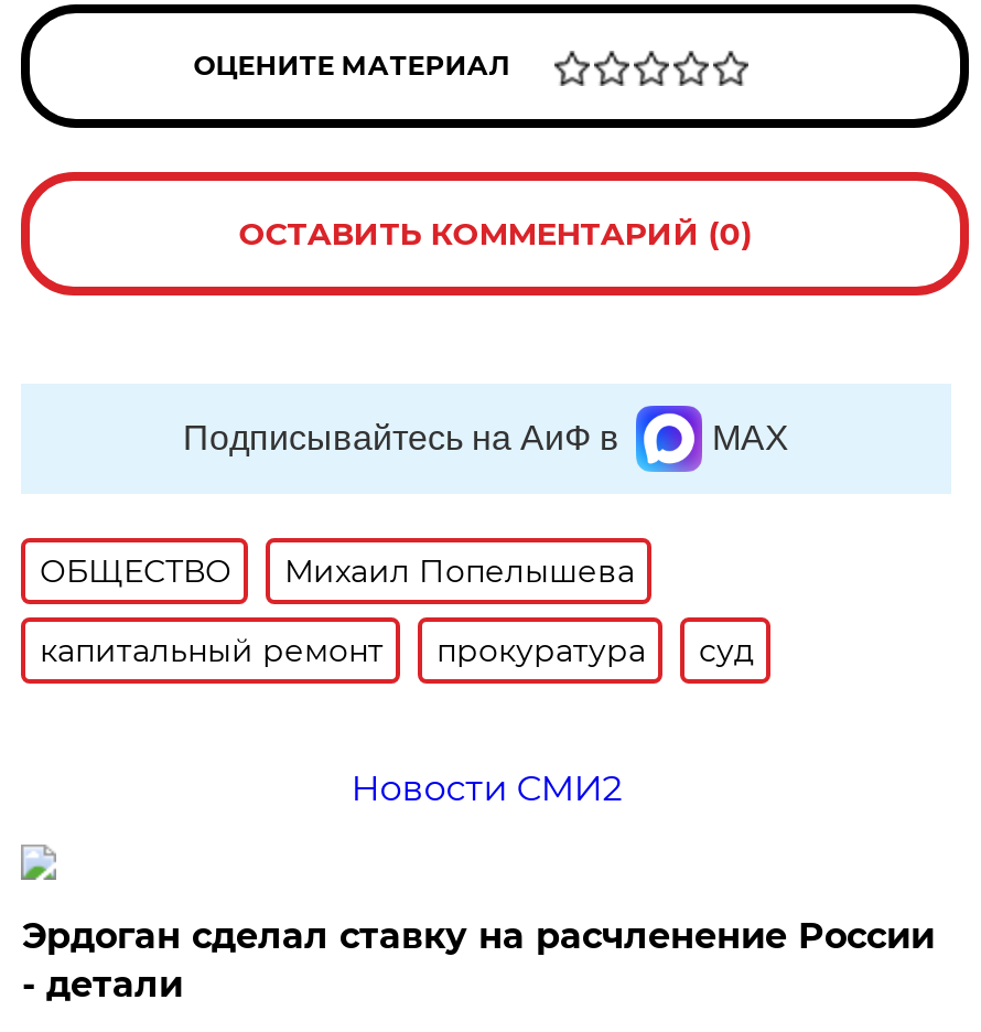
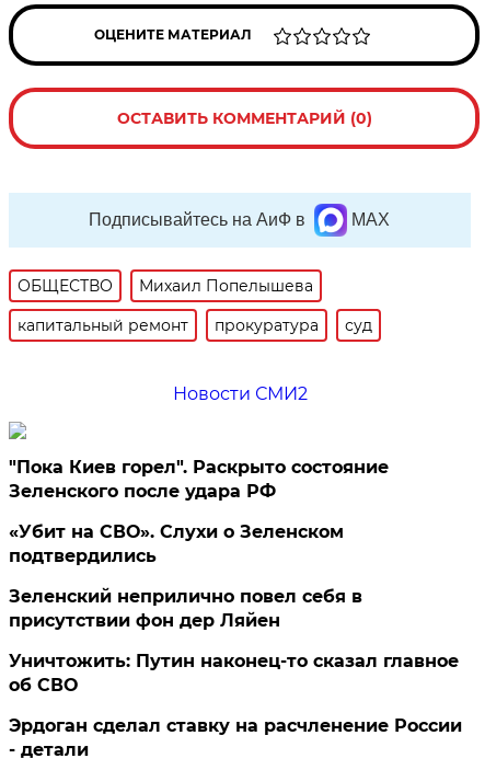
+ "Пока Киев горел". Раскрыто состояние
+ Зеленского после удара РФ
+ «Убит на СВО». Слухи о Зеленском
+ подтвердились
+ Зеленский неприлично повел cебя в
+ присутствии фон дер Ляйен
+ Уничтожить: Путин наконец-то сказал главное
+ об СВО
